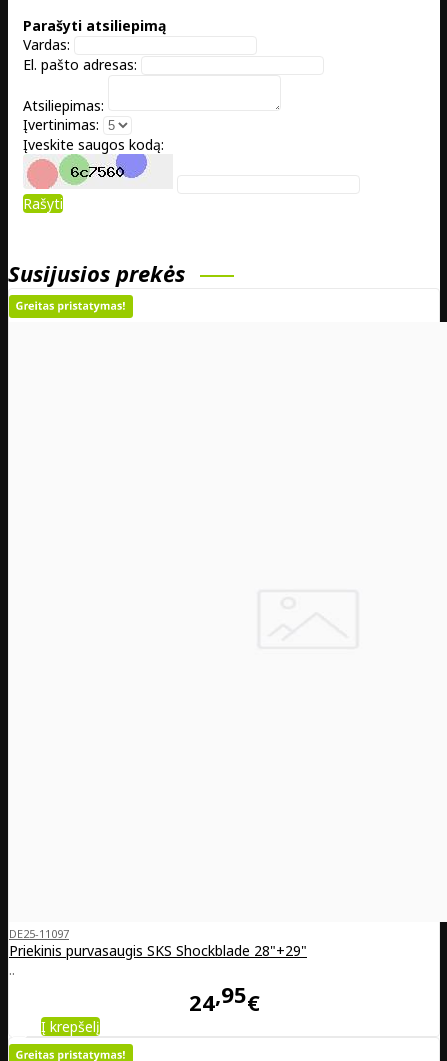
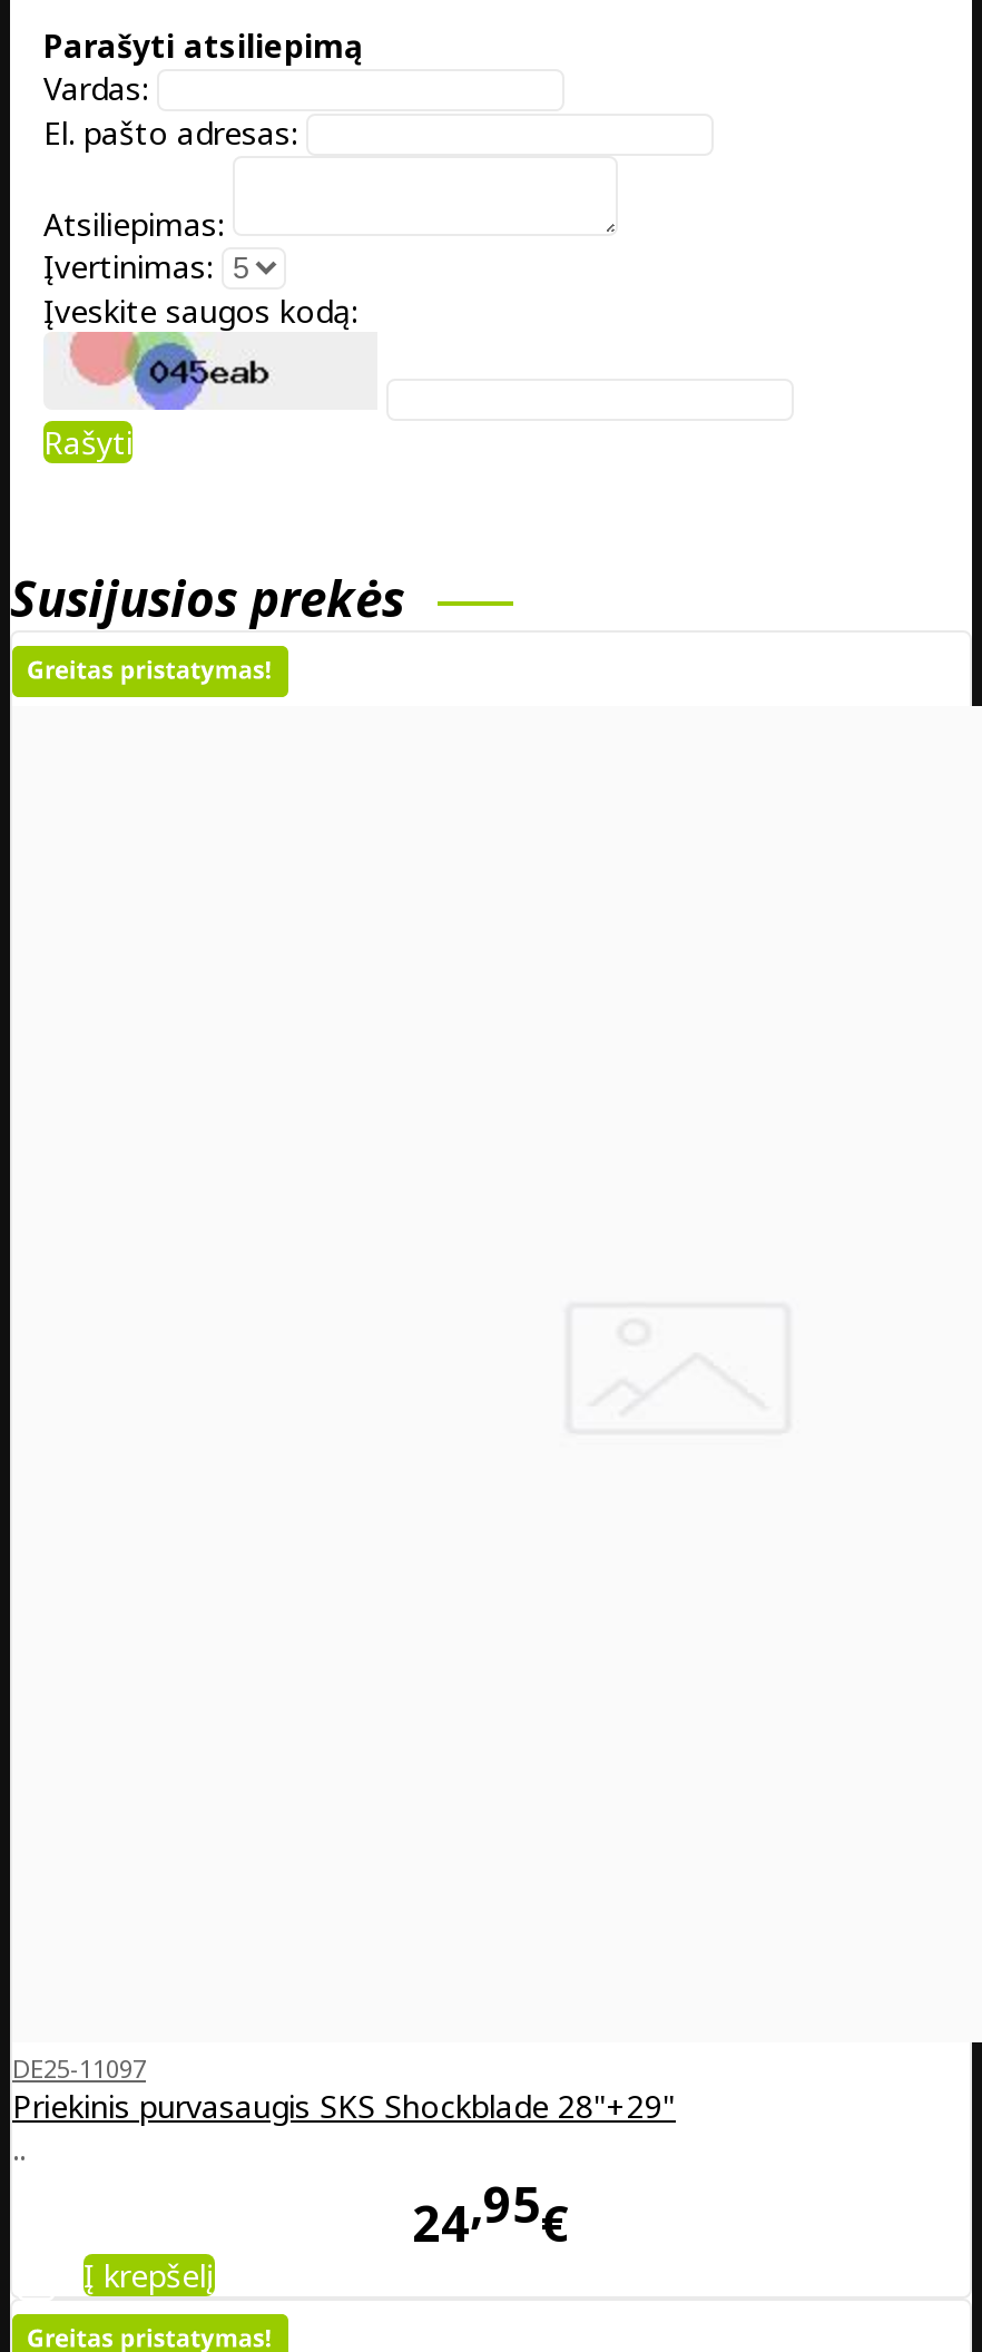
- [image]
+ [image]
